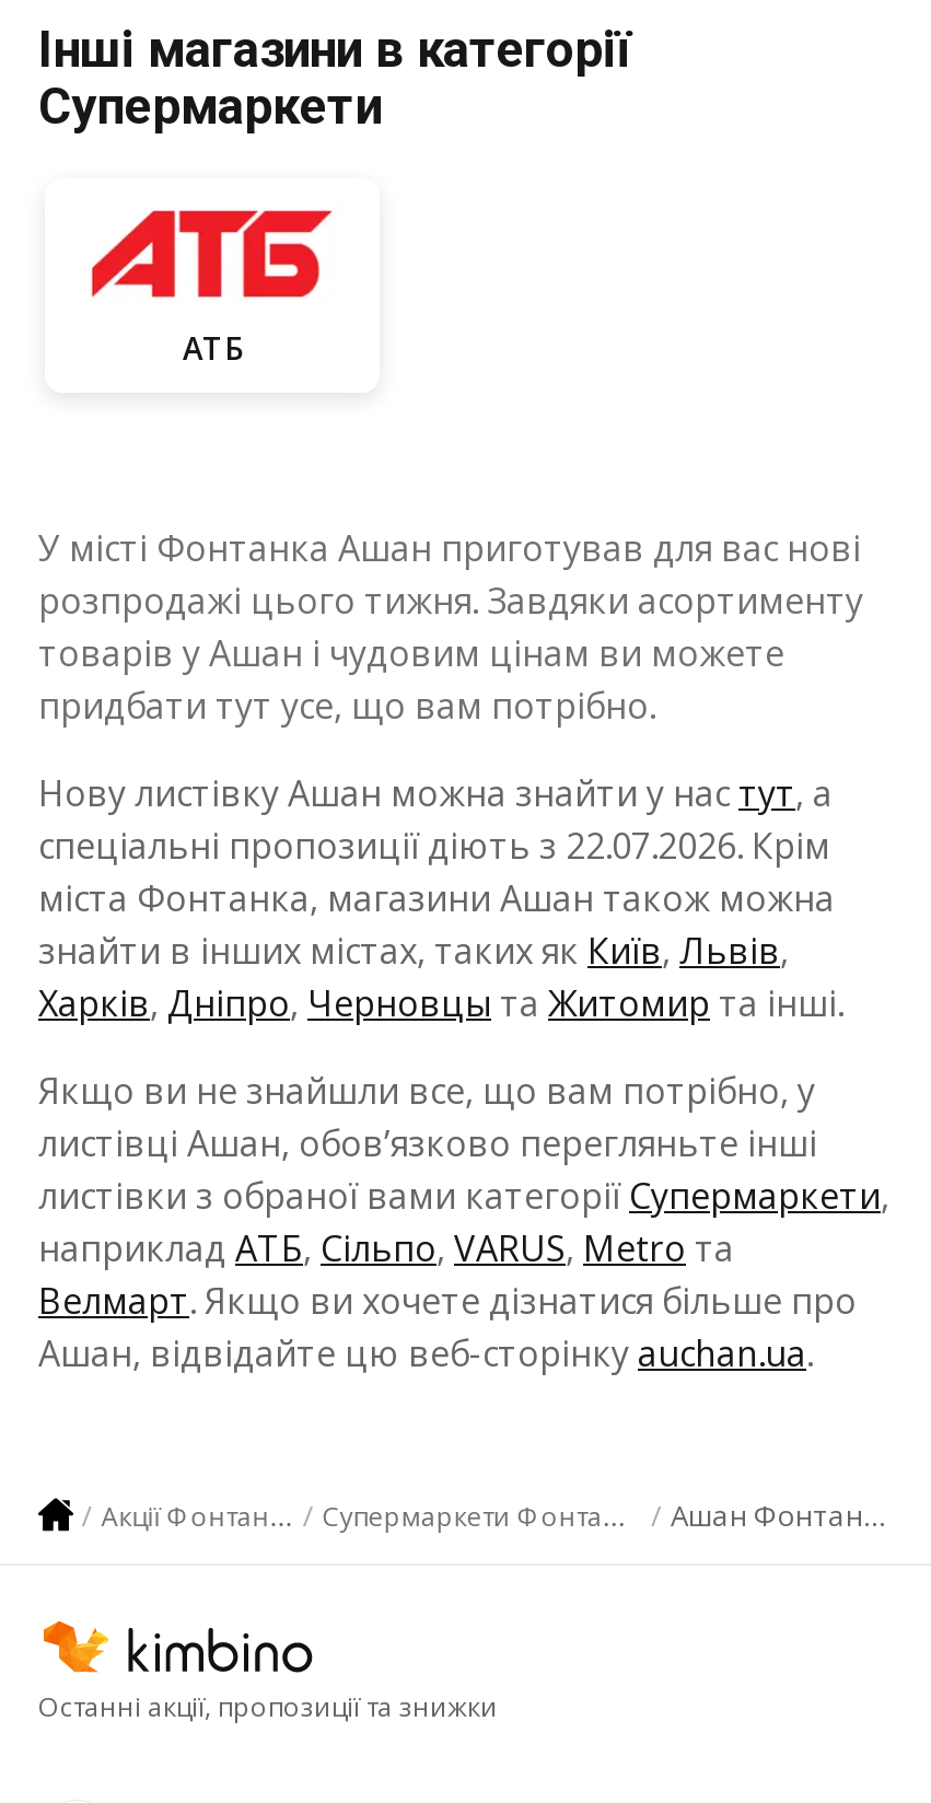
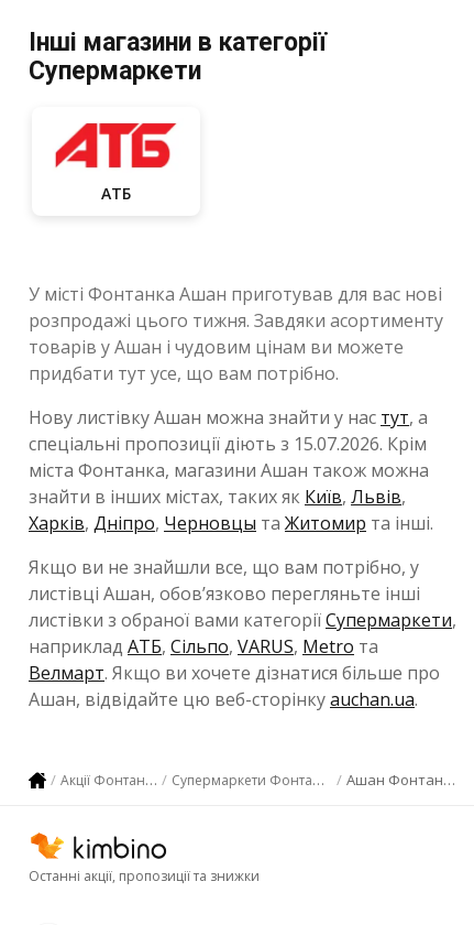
- спеціальні пропозиції діють з 22.07.2026. Крім
+ спеціальні пропозиції діють з 15.07.2026. Крім
